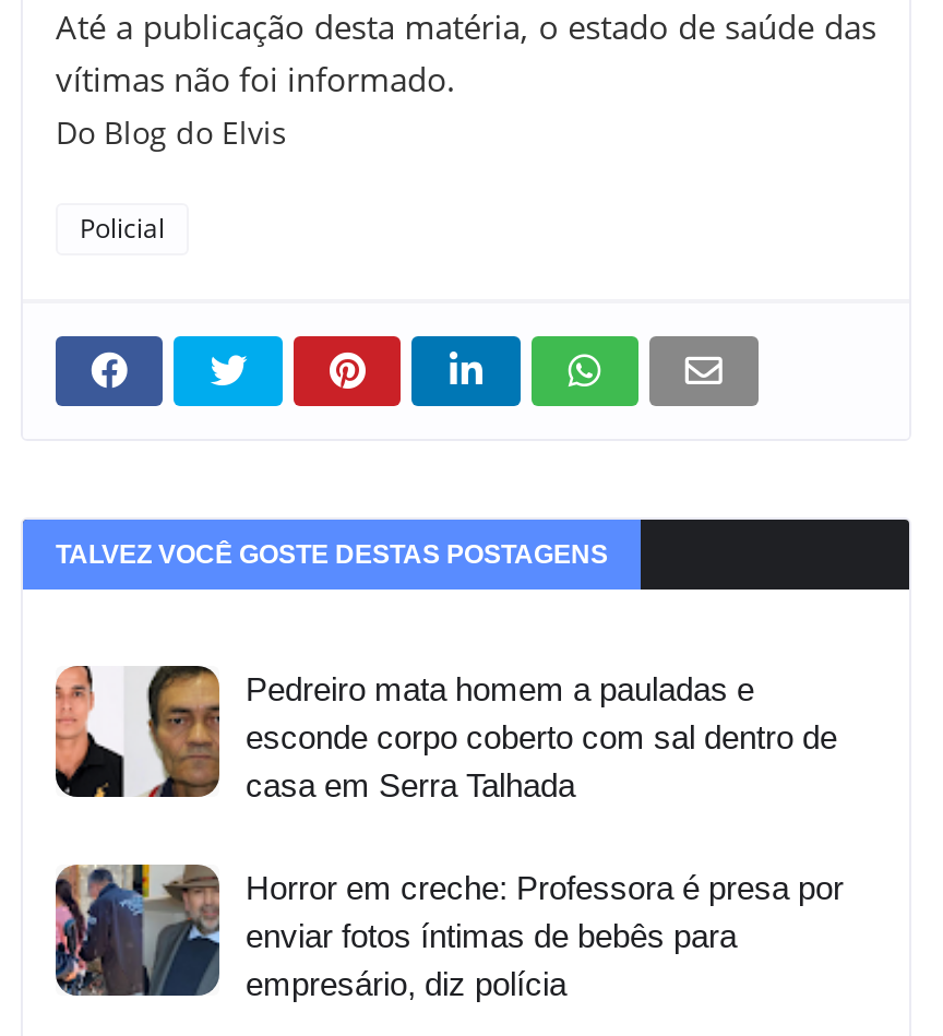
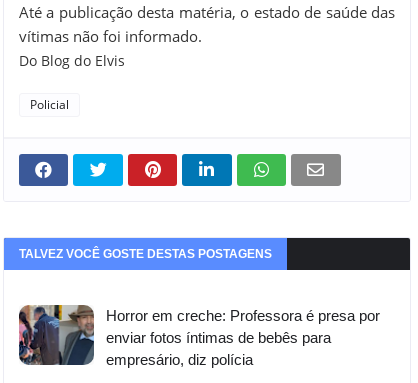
- [image]
- Pedreiro mata homem a pauladas e
- esconde corpo coberto com sal dentro de
- casa em Serra Talhada
